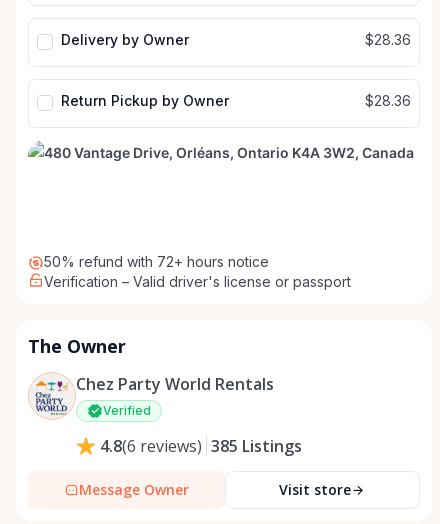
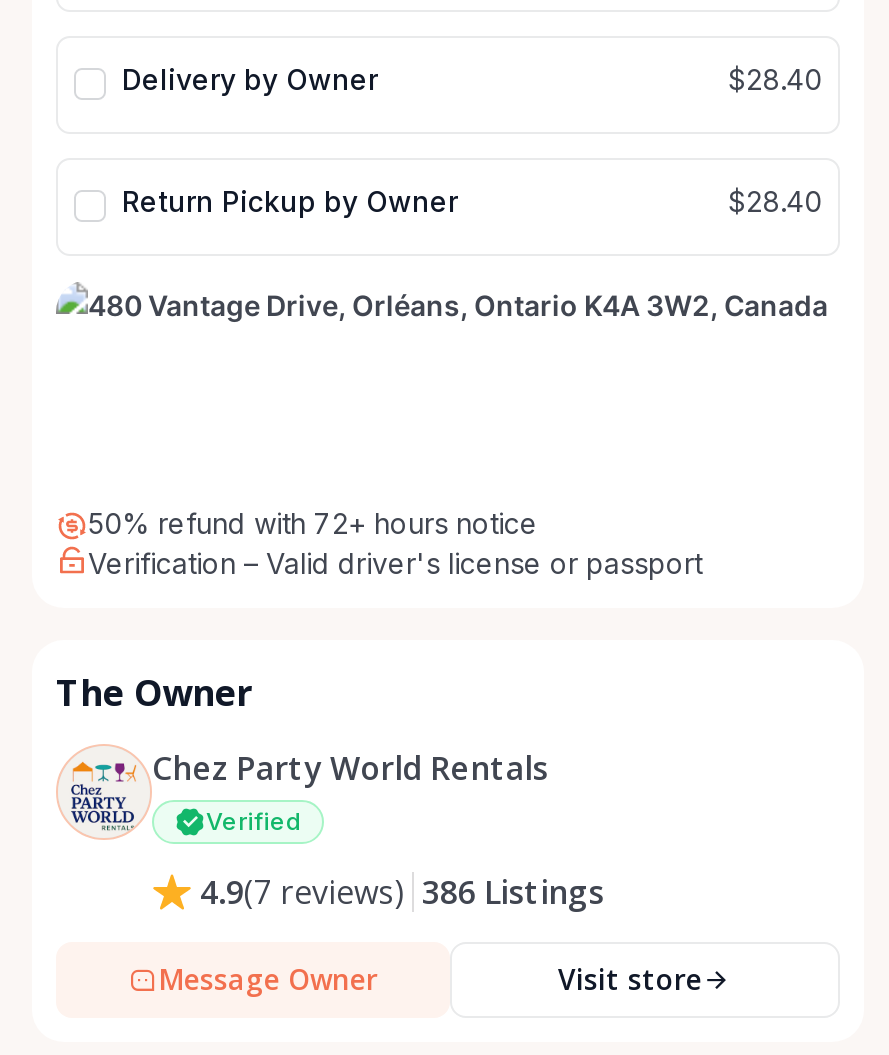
- $28.36
+ $28.40

- $28.36
+ $28.40

- 4.8(6 reviews) 385 Listings
+ 4.9(7 reviews) 386 Listings
